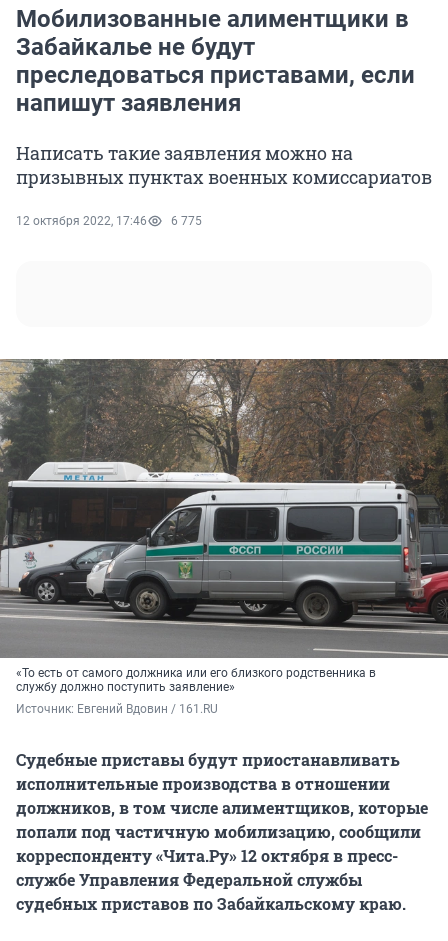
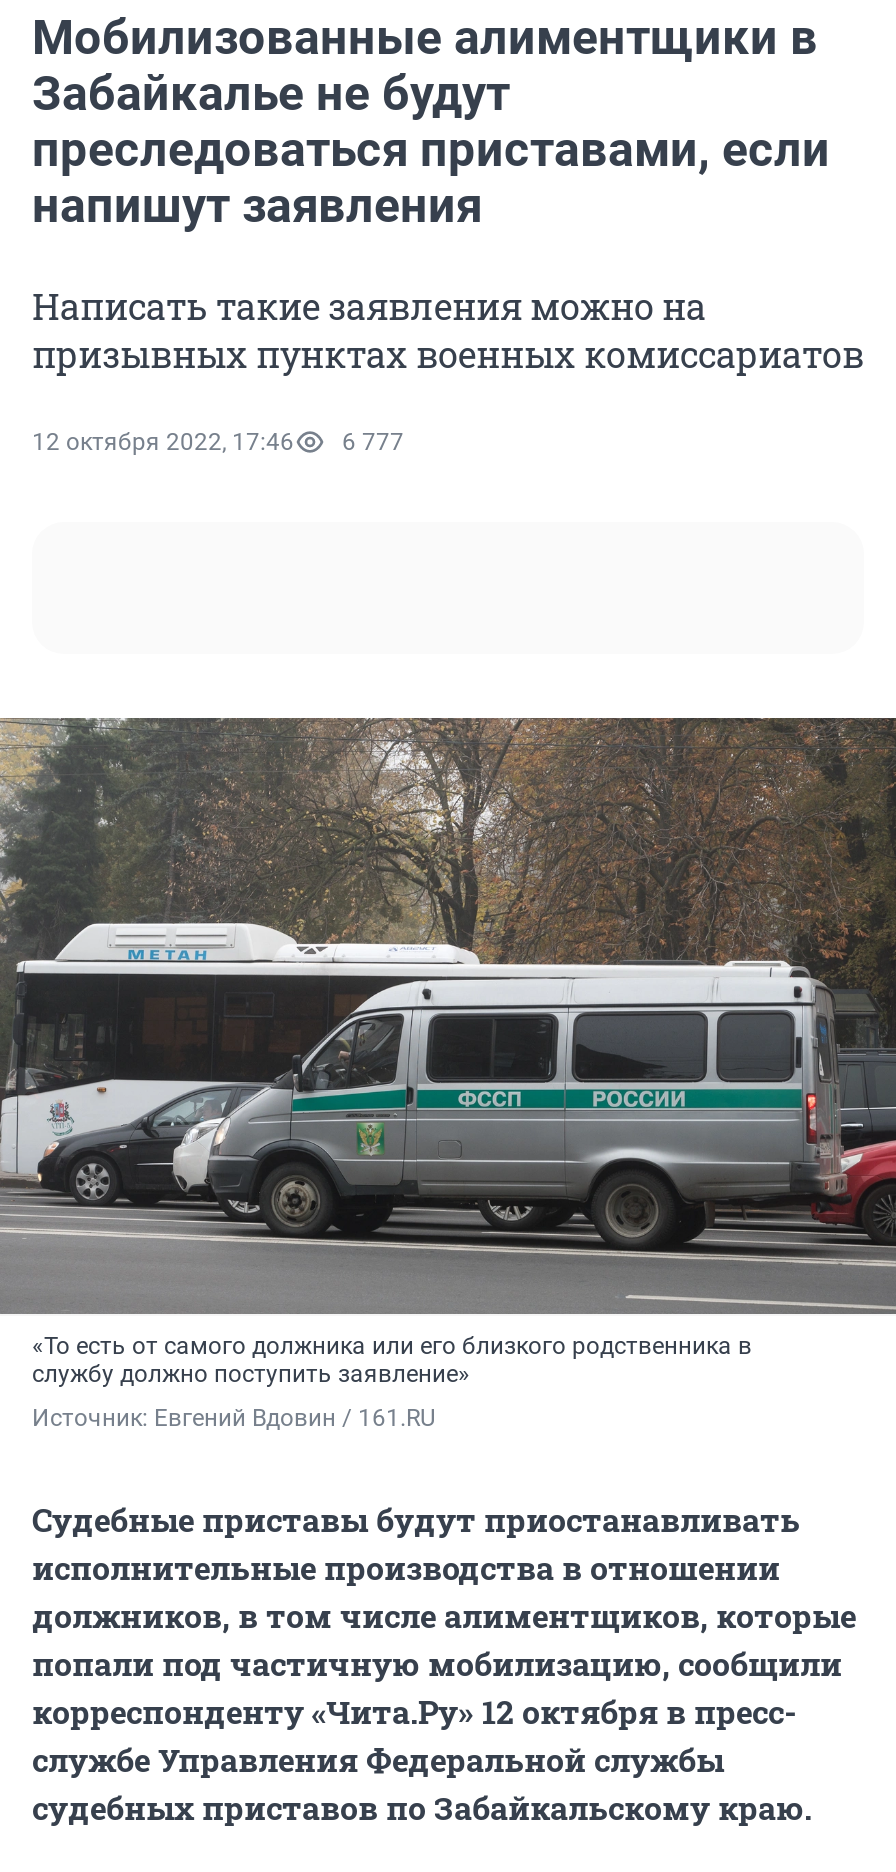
- 12 октября 2022, 17:46 6 775
+ 12 октября 2022, 17:46 6 777
